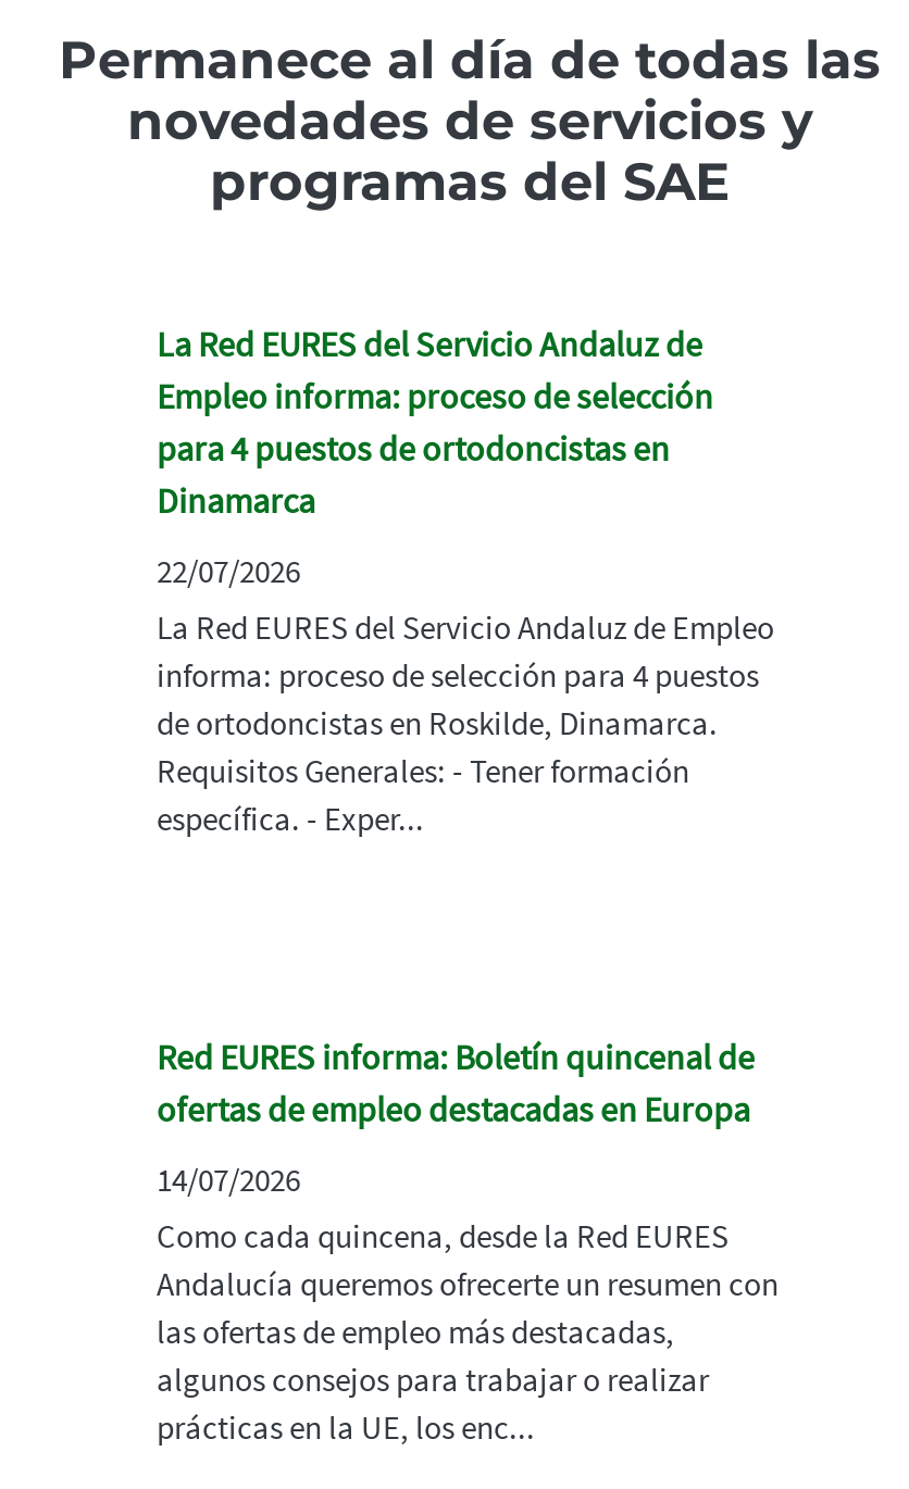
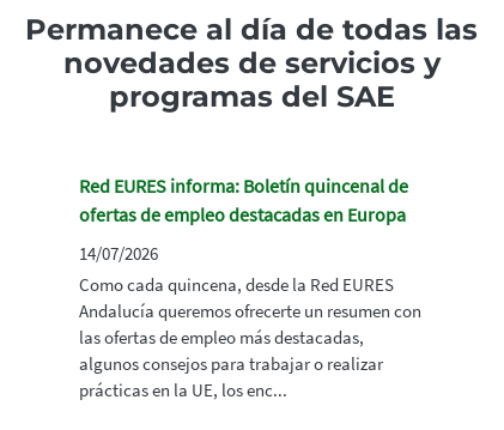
- La Red EURES del Servicio Andaluz de
- Empleo informa: proceso de selección
- para 4 puestos de ortodoncistas en
- Dinamarca
- 22/07/2026
- La Red EURES del Servicio Andaluz de Empleo
- informa: proceso de selección para 4 puestos
- de ortodoncistas en Roskilde, Dinamarca.
- Requisitos Generales: - Tener formación
- específica. - Exper...
